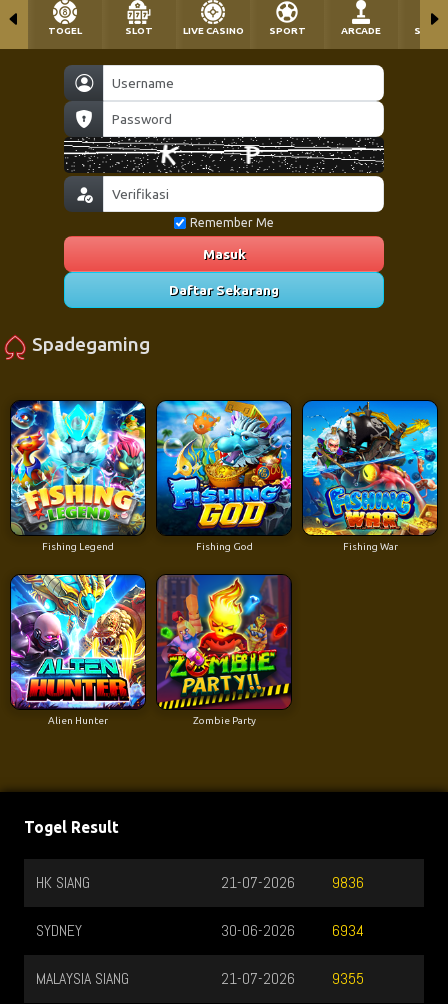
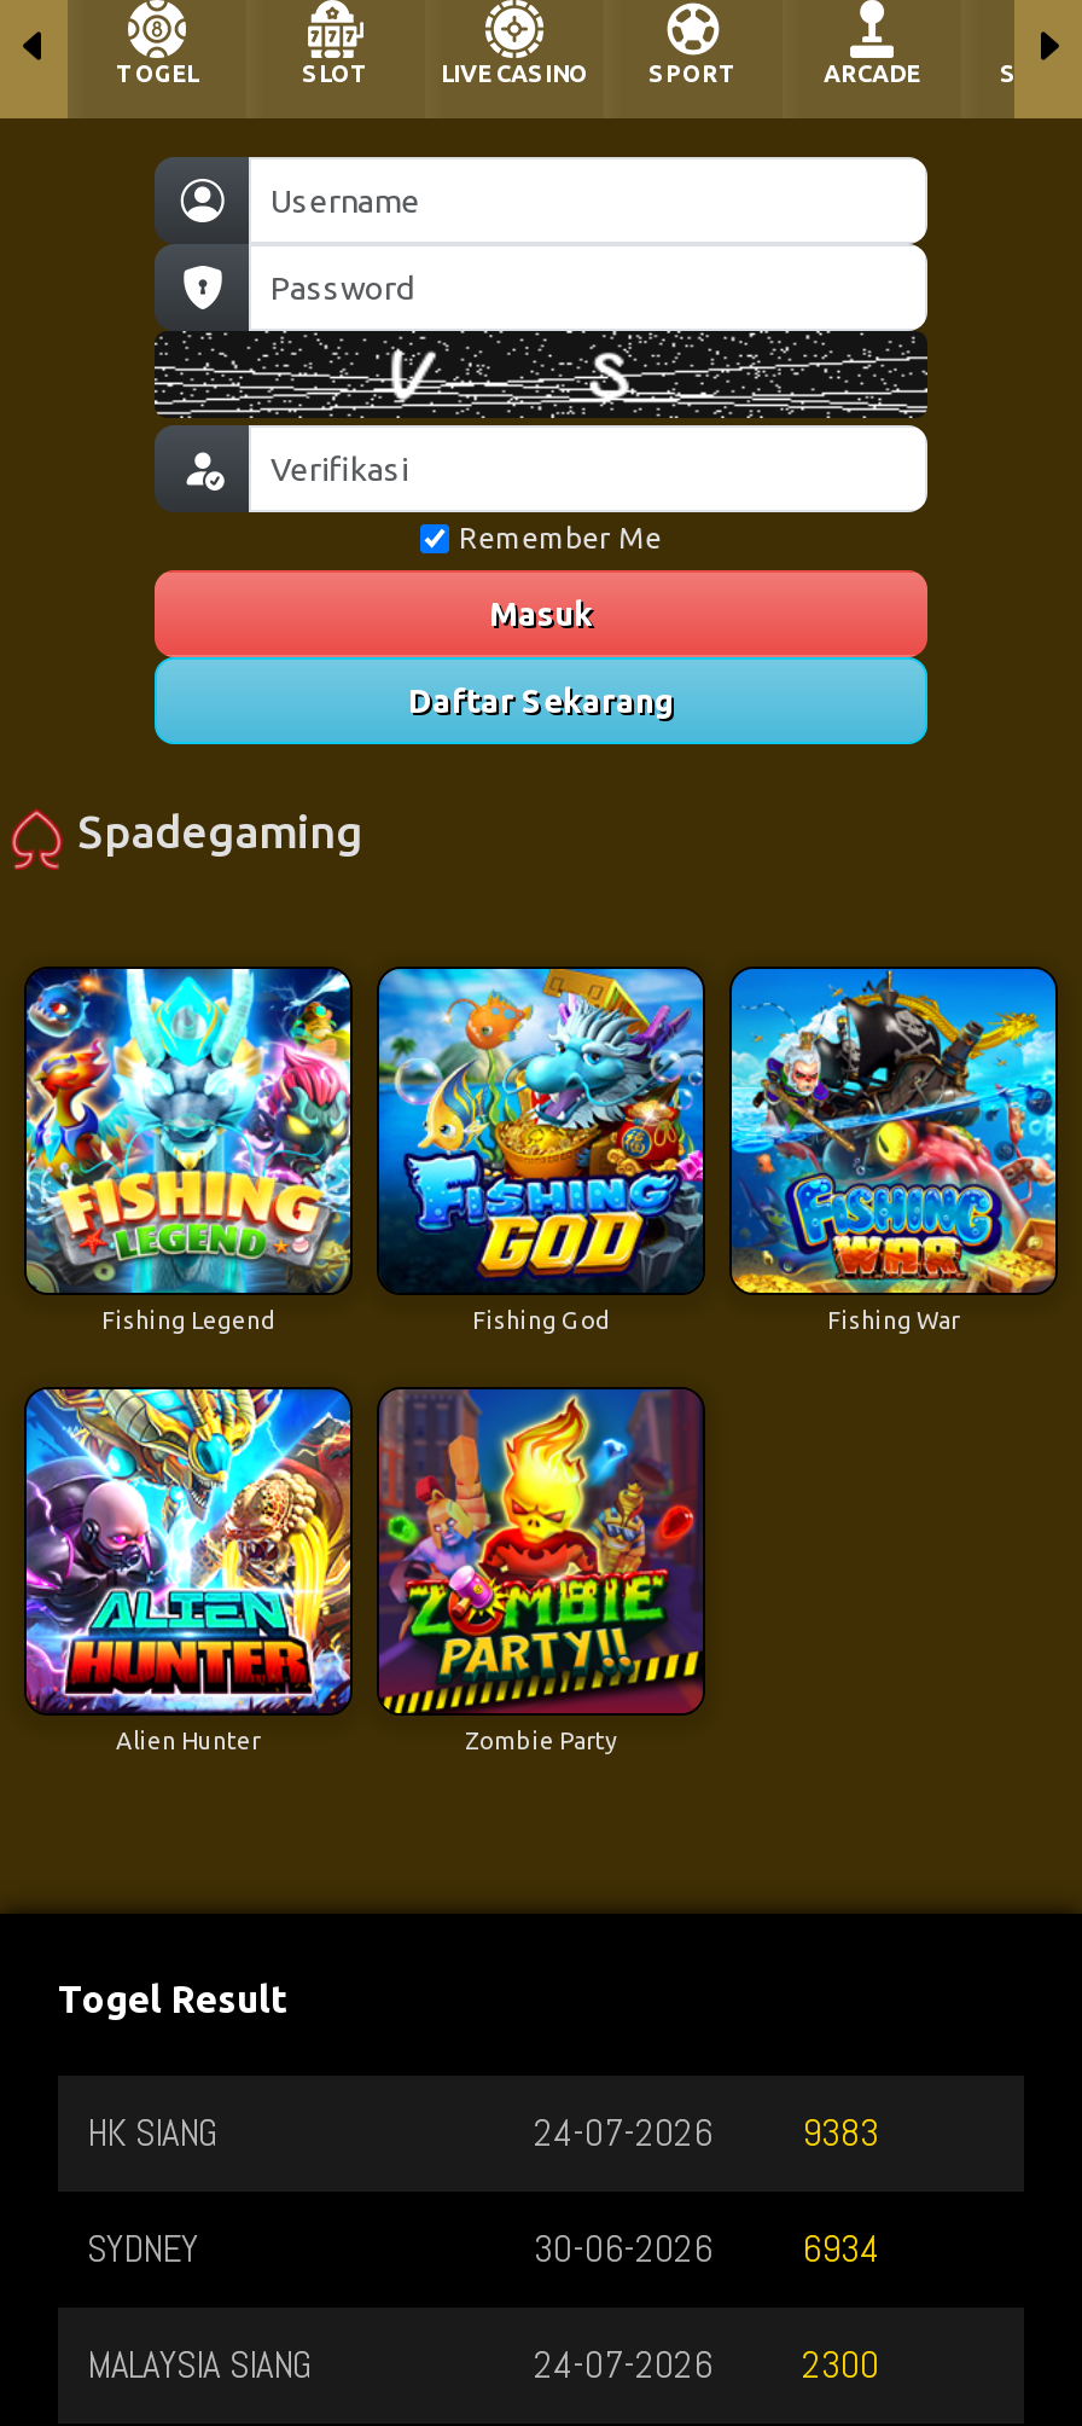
- [image]
+ [image]

- 21-07-2026
+ 24-07-2026

- 9836
+ 9383

- 21-07-2026
+ 24-07-2026

- 9355
+ 2300
